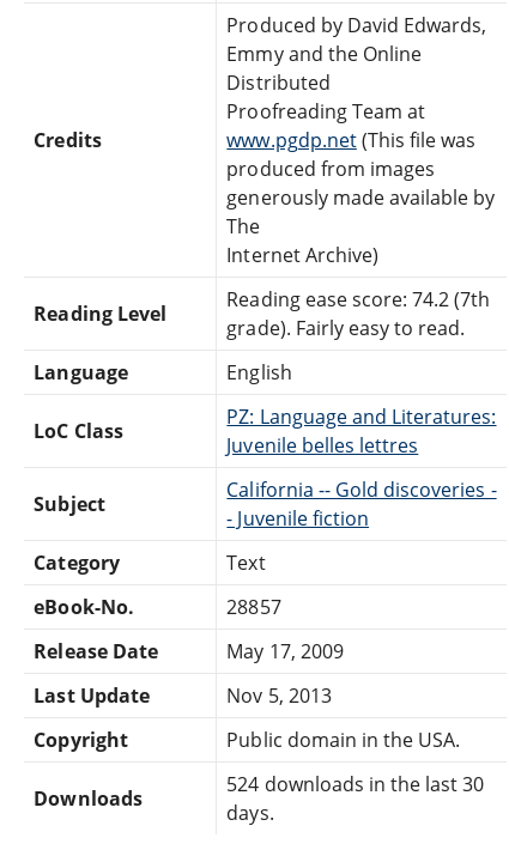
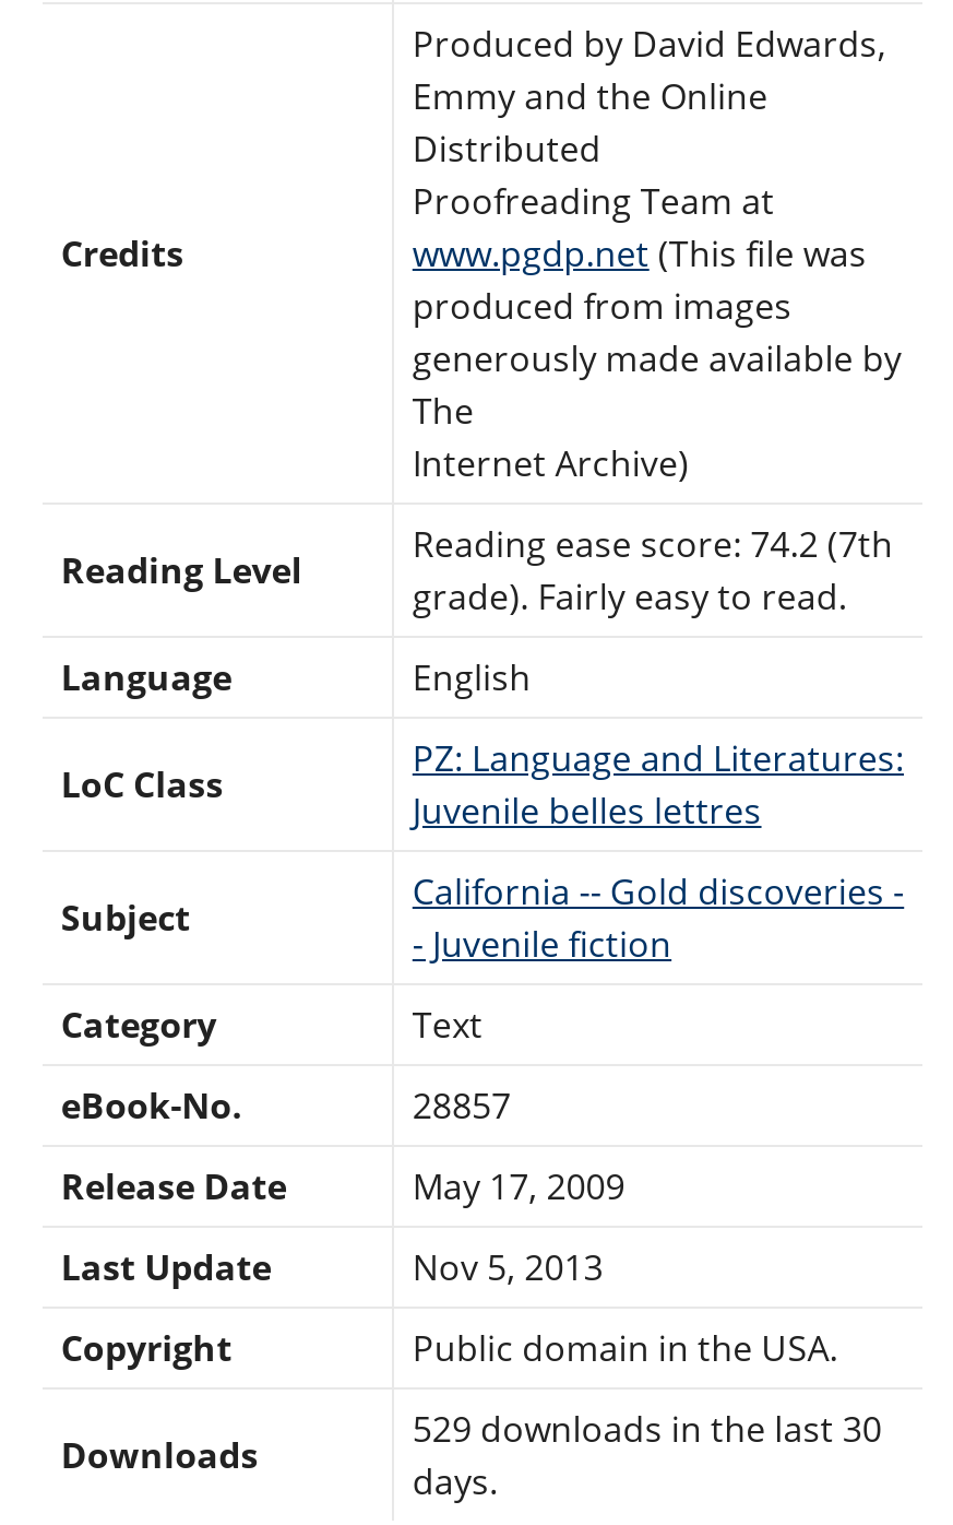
- 524 downloads in the last 30
+ 529 downloads in the last 30
